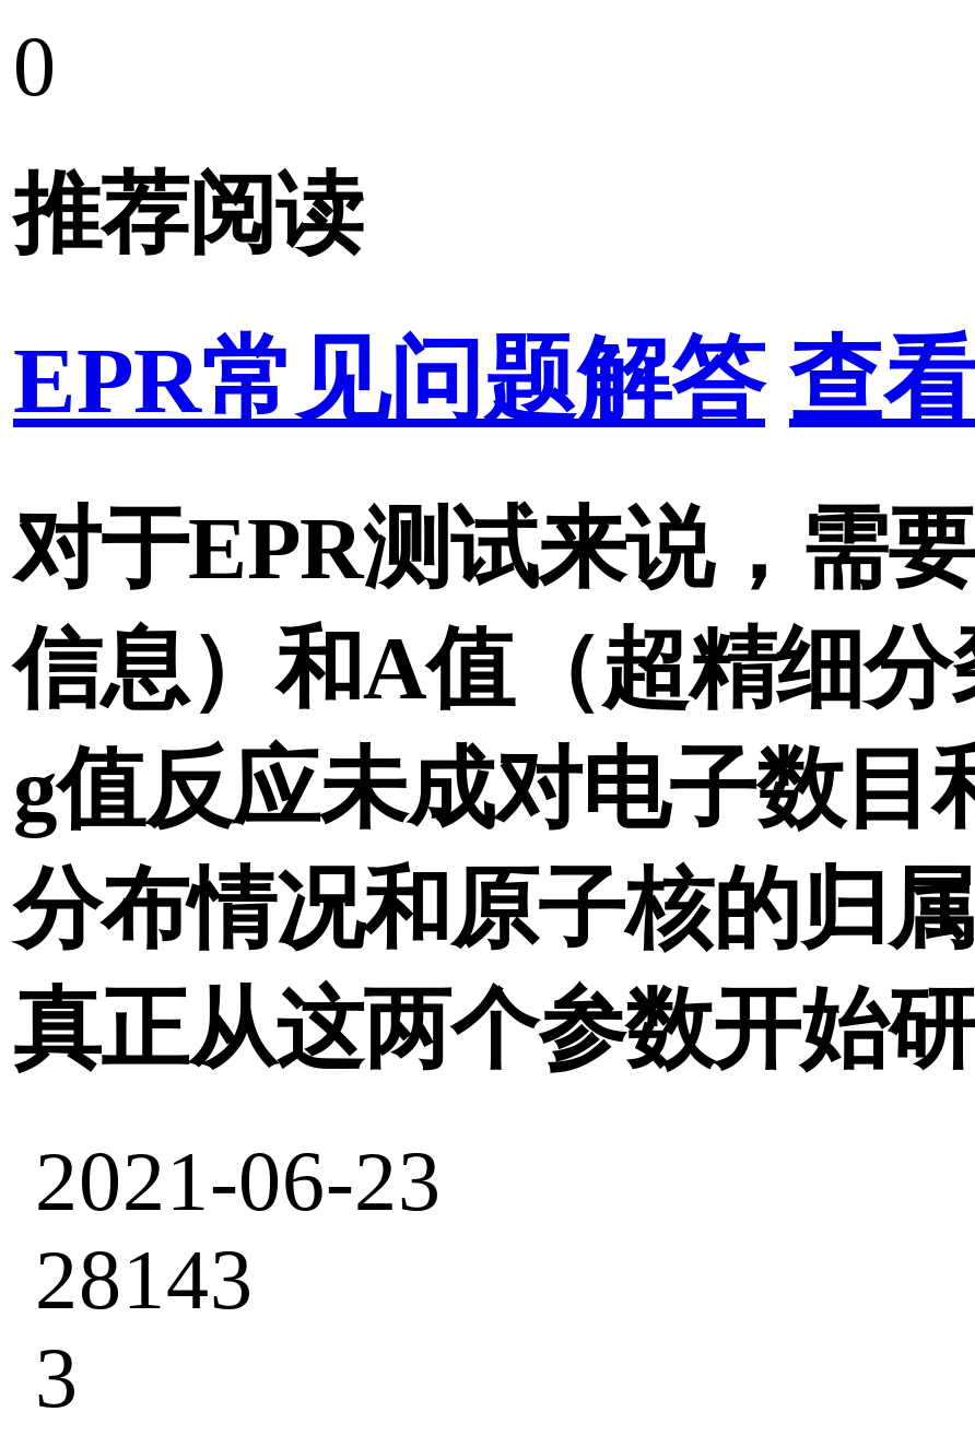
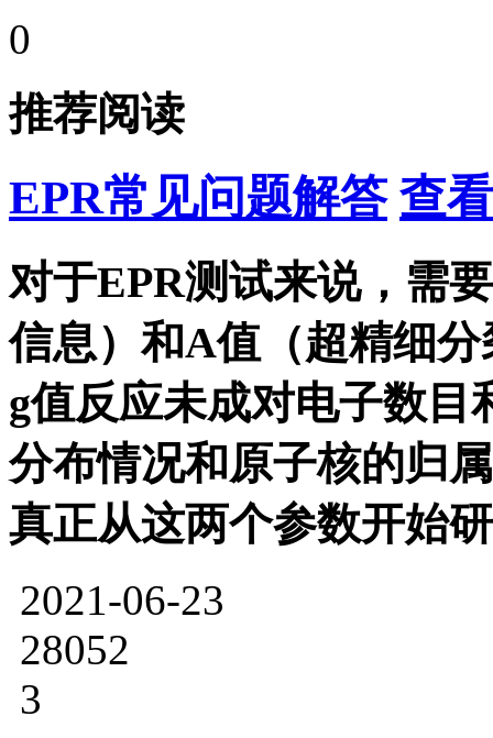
- 28143
+ 28052
